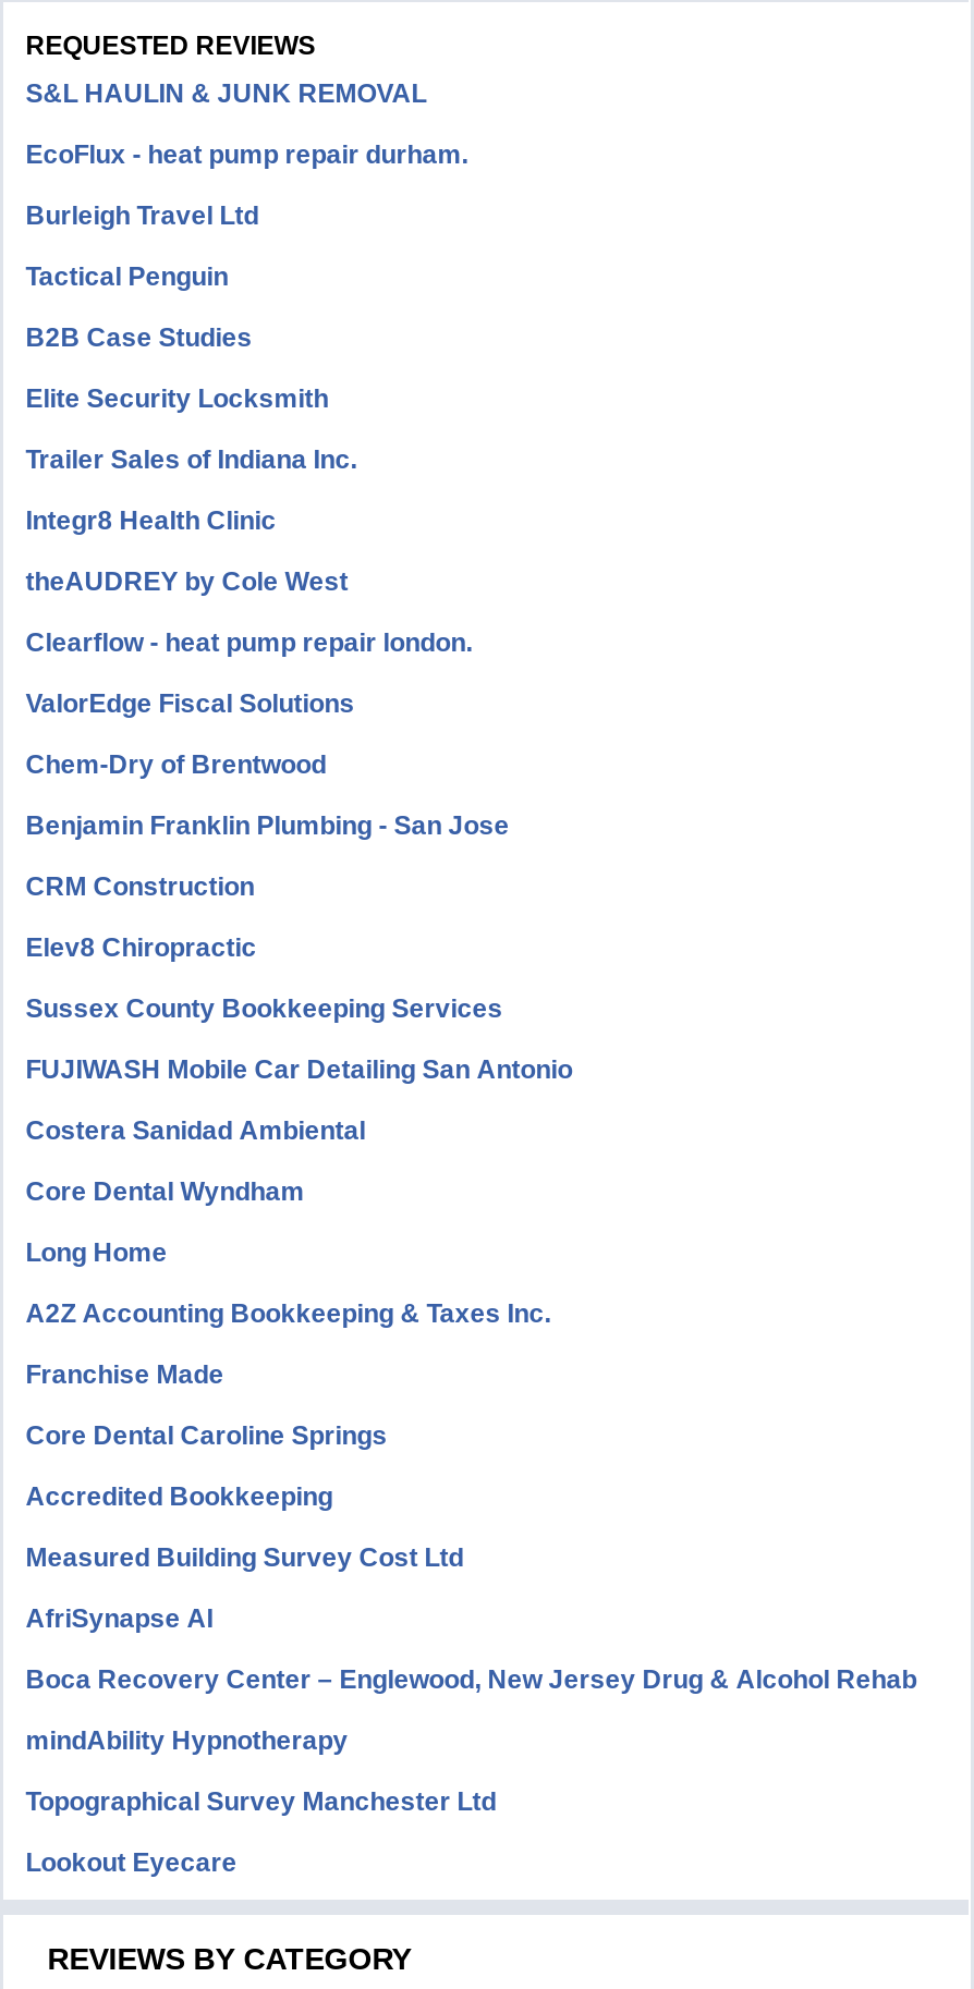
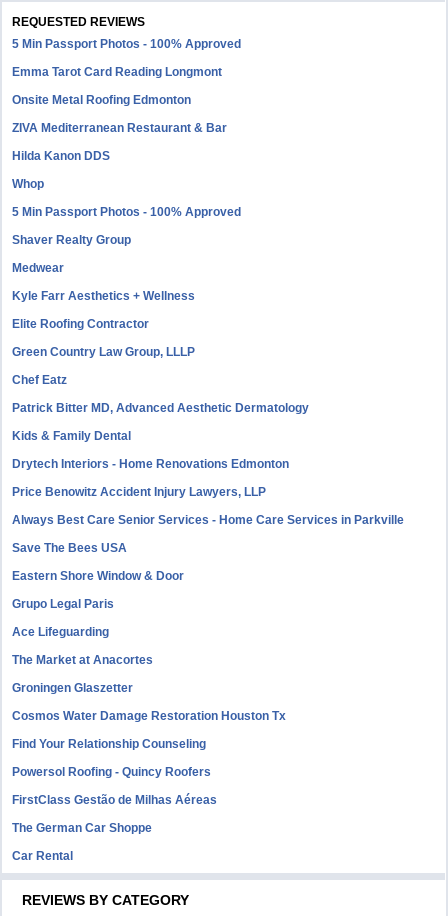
- S&L HAULIN & JUNK REMOVAL
+ 5 Min Passport Photos - 100% Approved

- EcoFlux - heat pump repair durham.
+ Emma Tarot Card Reading Longmont

- Burleigh Travel Ltd
+ Onsite Metal Roofing Edmonton

- Tactical Penguin
+ ZIVA Mediterranean Restaurant & Bar

- B2B Case Studies
+ Hilda Kanon DDS

- Elite Security Locksmith
+ Whop

- Trailer Sales of Indiana Inc.
+ 5 Min Passport Photos - 100% Approved

- Integr8 Health Clinic
+ Shaver Realty Group

- theAUDREY by Cole West
+ Medwear

- Clearflow - heat pump repair london.
+ Kyle Farr Aesthetics + Wellness

- ValorEdge Fiscal Solutions
+ Elite Roofing Contractor

- Chem-Dry of Brentwood
+ Green Country Law Group, LLLP

- Benjamin Franklin Plumbing - San Jose
+ Chef Eatz

- CRM Construction
+ Patrick Bitter MD, Advanced Aesthetic Dermatology

- Elev8 Chiropractic
+ Kids & Family Dental

- Sussex County Bookkeeping Services
+ Drytech Interiors - Home Renovations Edmonton

- FUJIWASH Mobile Car Detailing San Antonio
+ Price Benowitz Accident Injury Lawyers, LLP

- Costera Sanidad Ambiental
+ Always Best Care Senior Services - Home Care Services in Parkville

- Core Dental Wyndham
+ Save The Bees USA

- Long Home
+ Eastern Shore Window & Door

- A2Z Accounting Bookkeeping & Taxes Inc.
+ Grupo Legal Paris

- Franchise Made
+ Ace Lifeguarding

- Core Dental Caroline Springs
+ The Market at Anacortes

- Accredited Bookkeeping
+ Groningen Glaszetter

- Measured Building Survey Cost Ltd
+ Cosmos Water Damage Restoration Houston Tx

- AfriSynapse AI
+ Find Your Relationship Counseling

- Boca Recovery Center – Englewood, New Jersey Drug & Alcohol Rehab
+ Powersol Roofing - Quincy Roofers

- mindAbility Hypnotherapy
+ FirstClass Gestão de Milhas Aéreas

- Topographical Survey Manchester Ltd
+ The German Car Shoppe

- Lookout Eyecare
+ Car Rental
